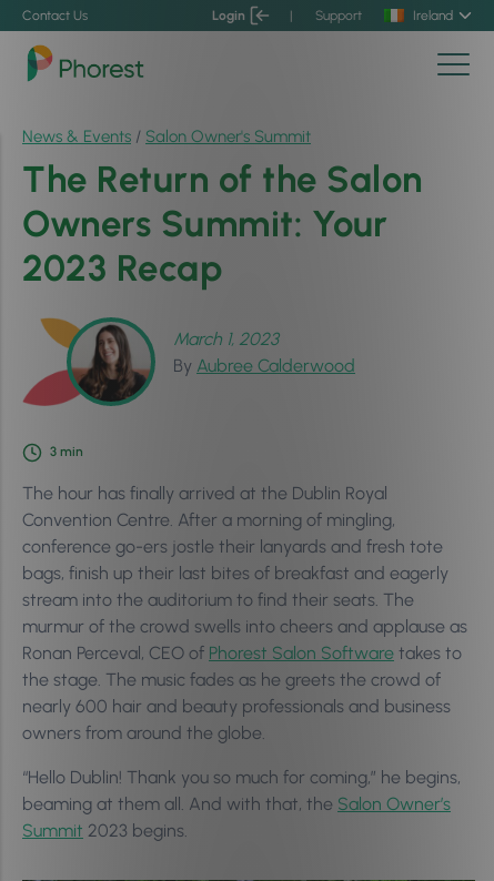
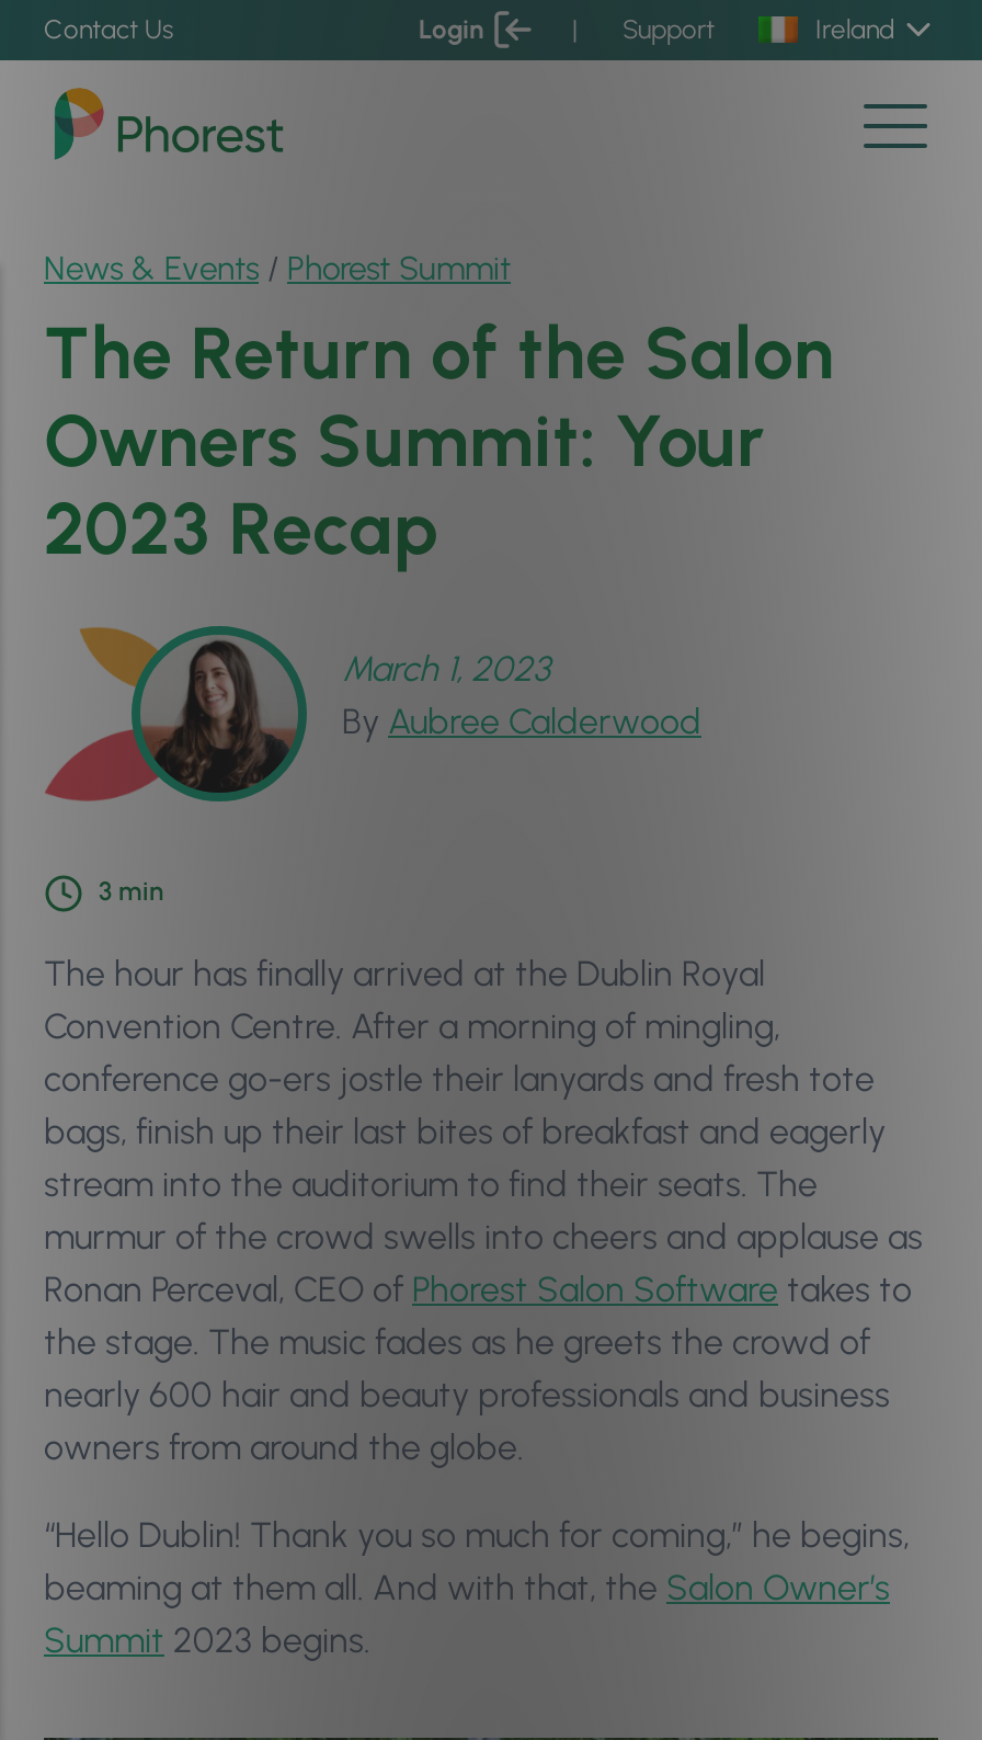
- News & Events / Salon Owner's Summit
+ News & Events / Phorest Summit
